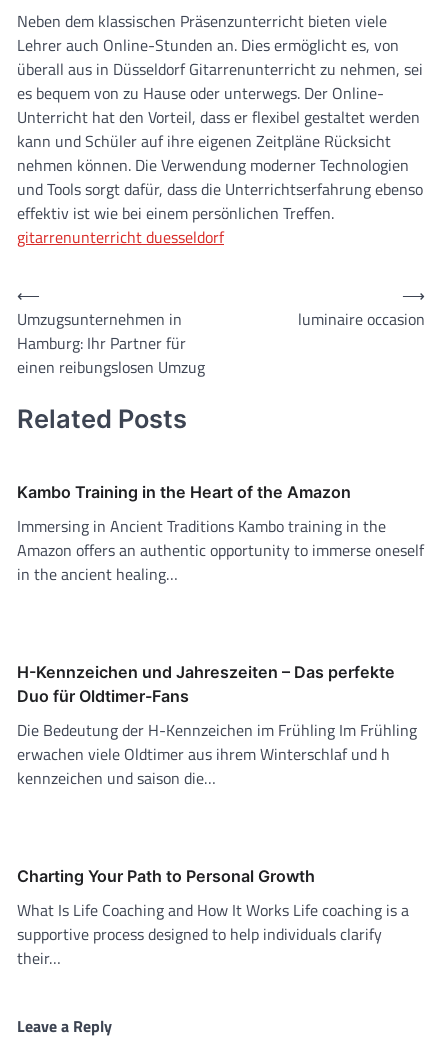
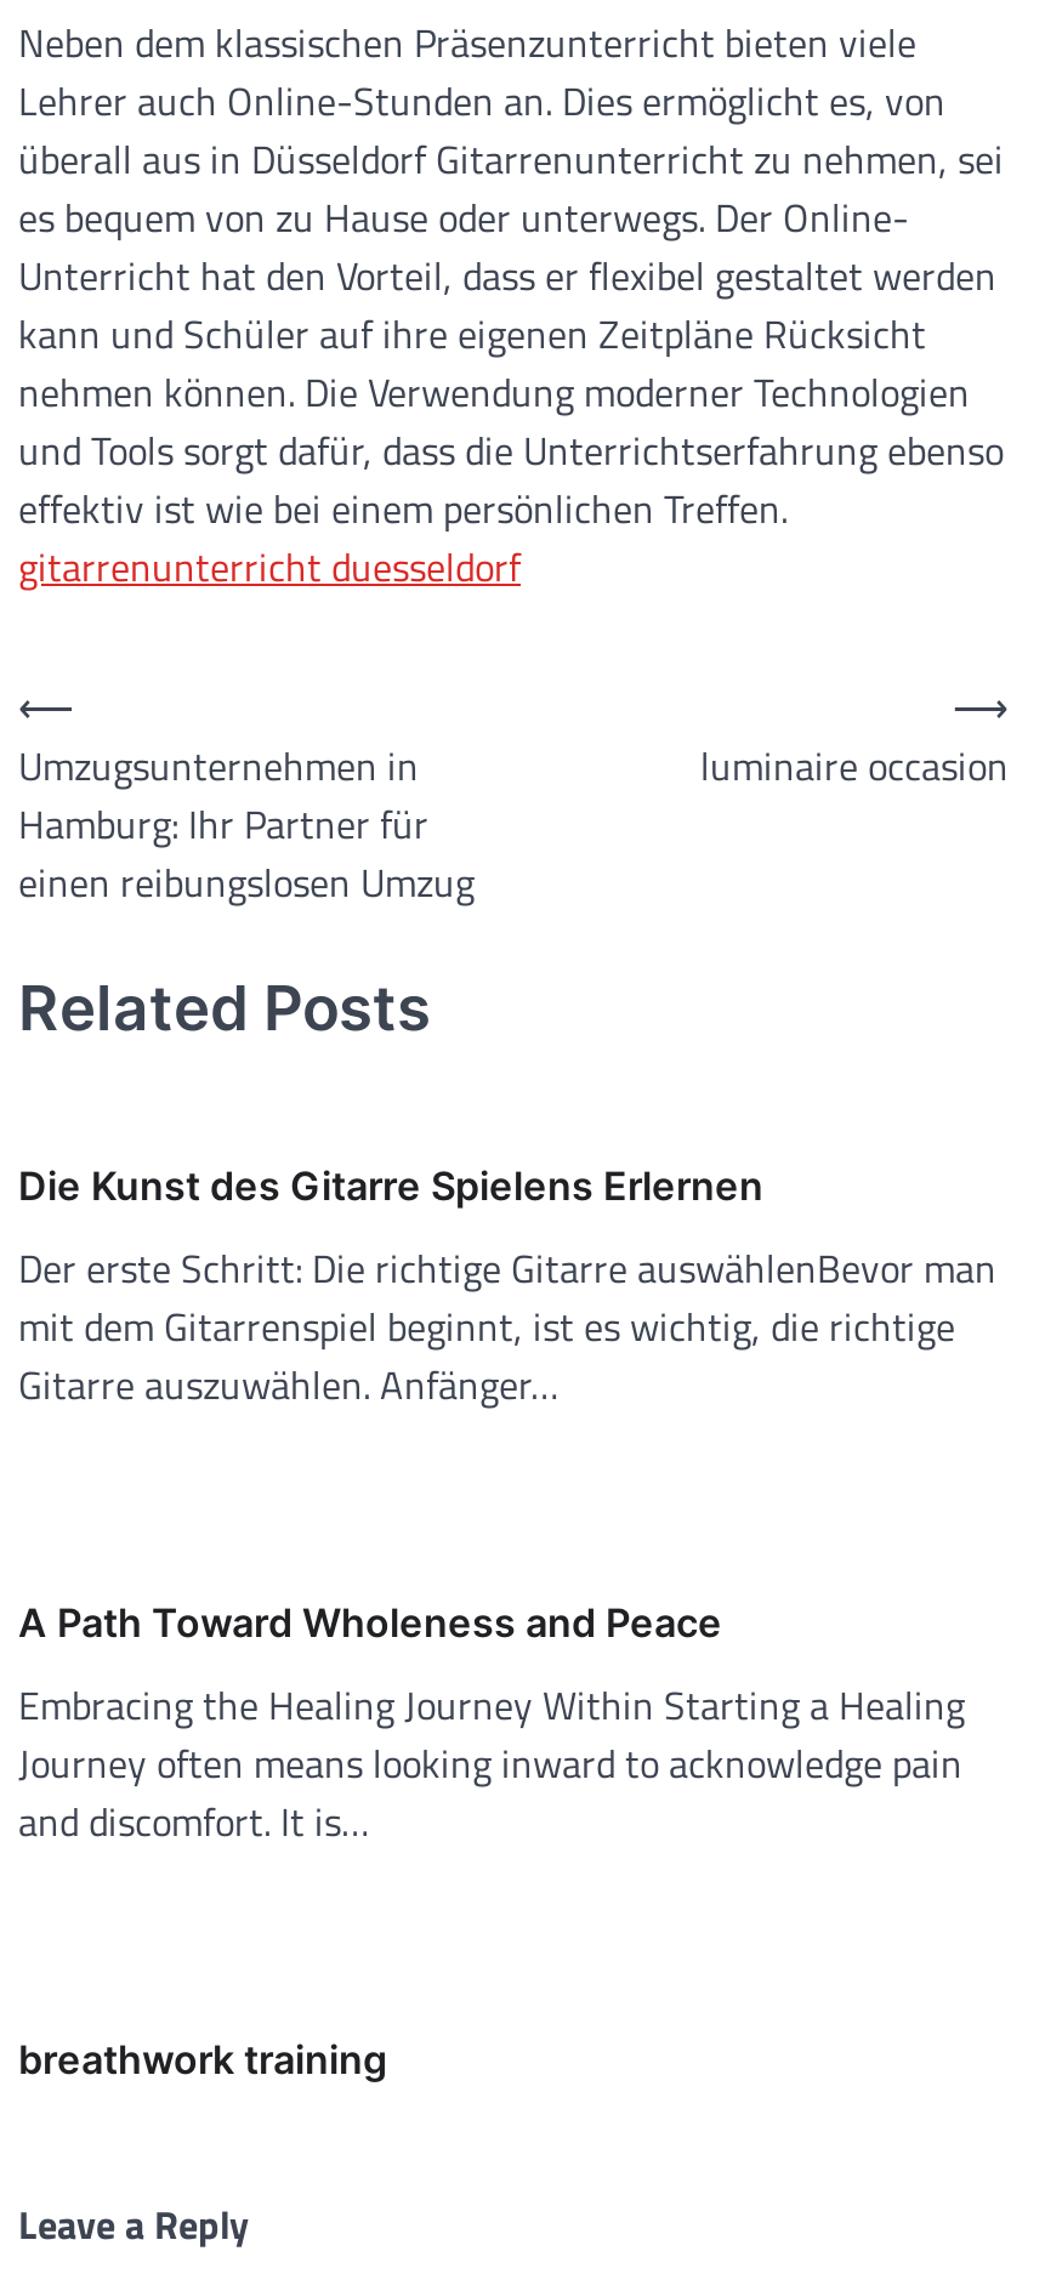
- Kambo Training in the Heart of the Amazon
- Immersing in Ancient Traditions Kambo training in the
- Amazon offers an authentic opportunity to immerse oneself
- in the ancient healing…
+ Die Kunst des Gitarre Spielens Erlernen
+ Der erste Schritt: Die richtige Gitarre auswählenBevor man
+ mit dem Gitarrenspiel beginnt, ist es wichtig, die richtige
+ Gitarre auszuwählen. Anfänger…

- H-Kennzeichen und Jahreszeiten – Das perfekte
- Duo für Oldtimer-Fans
- Die Bedeutung der H-Kennzeichen im Frühling Im Frühling
- erwachen viele Oldtimer aus ihrem Winterschlaf und h
- kennzeichen und saison die…
+ A Path Toward Wholeness and Peace
+ Embracing the Healing Journey Within Starting a Healing
+ Journey often means looking inward to acknowledge pain
+ and discomfort. It is…

- Charting Your Path to Personal Growth
- What Is Life Coaching and How It Works Life coaching is a
- supportive process designed to help individuals clarify
- their…
+ breathwork training
